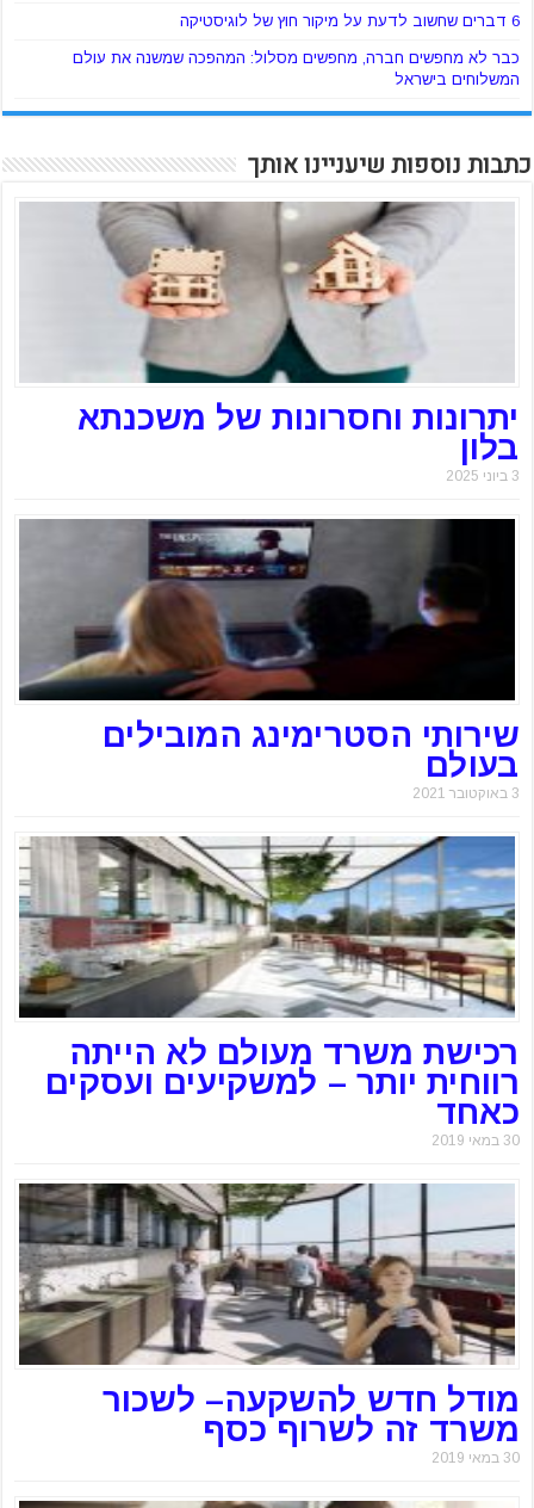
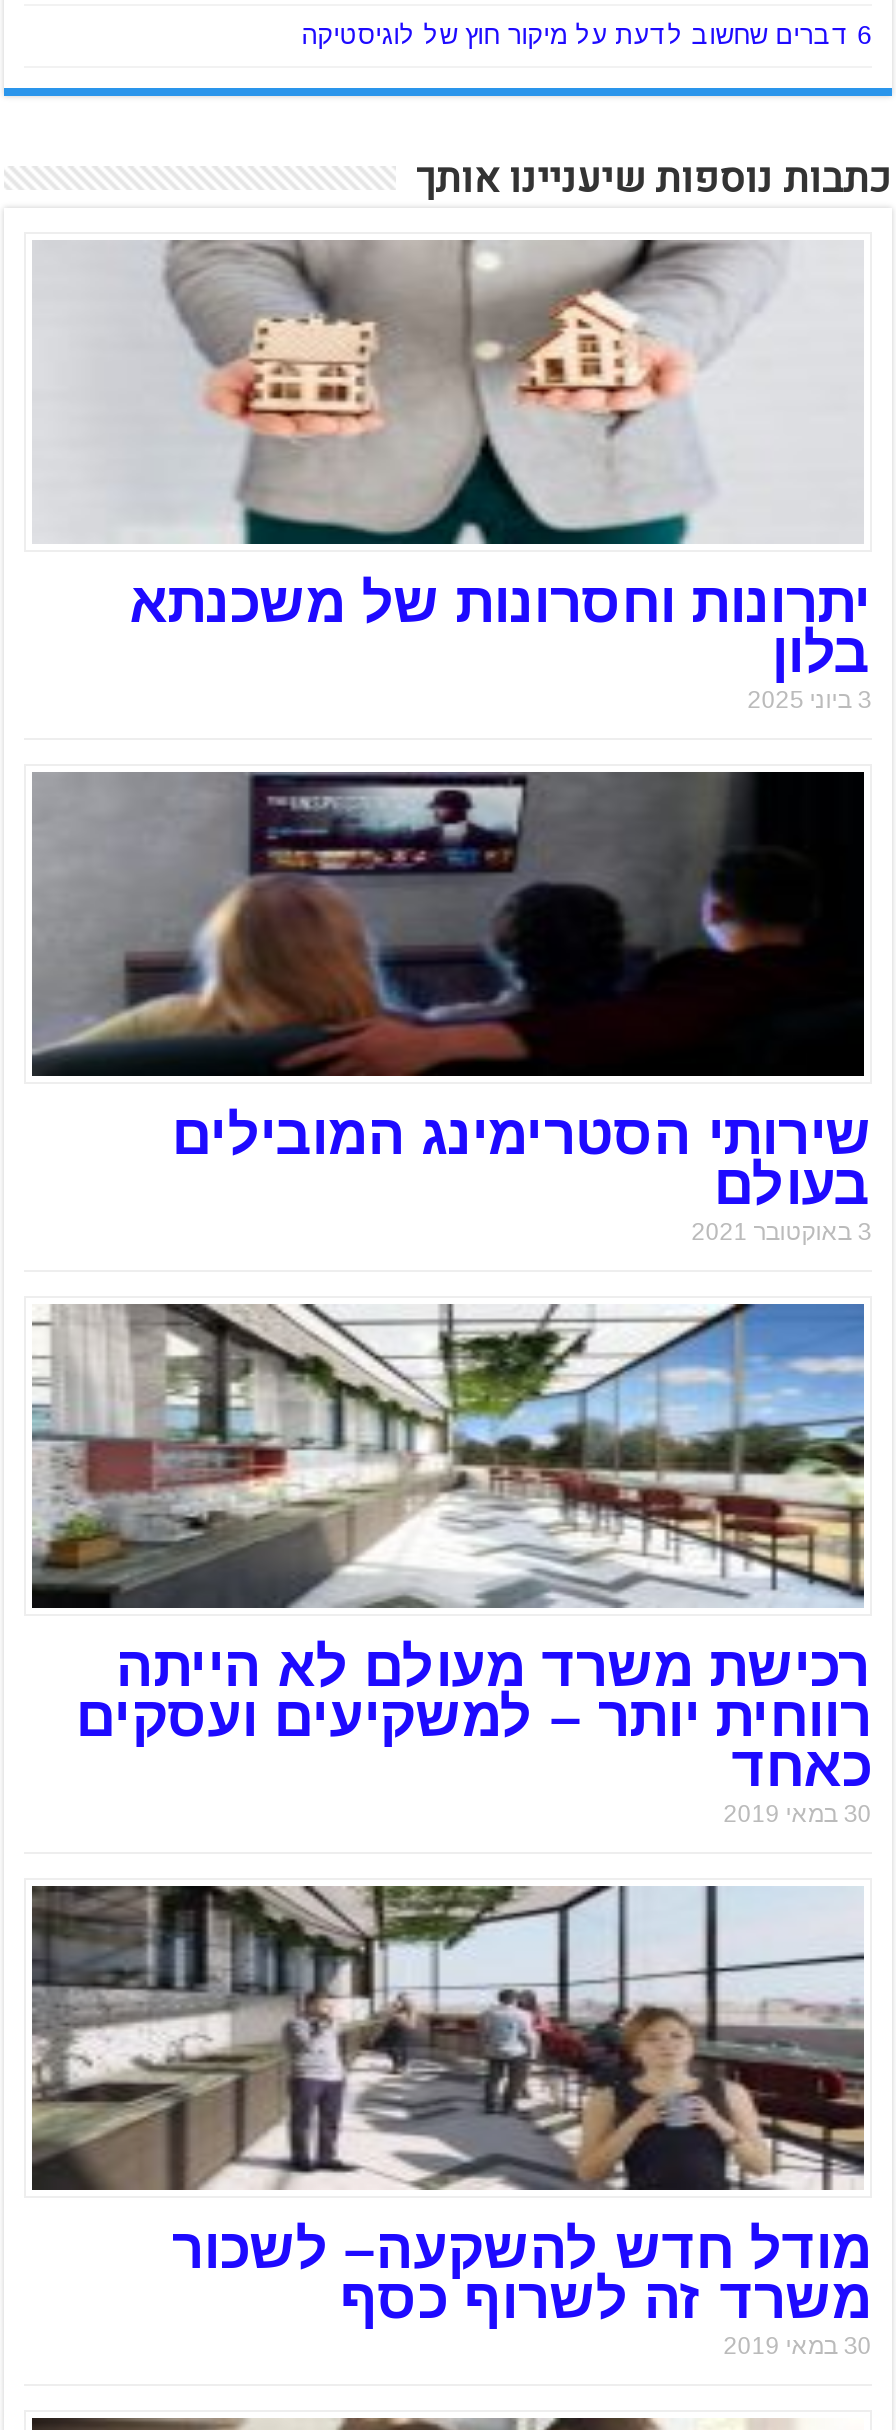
- כבר לא מחפשים חברה, מחפשים מסלול: המהפכה שמשנה את עולם
- המשלוחים בישראל
